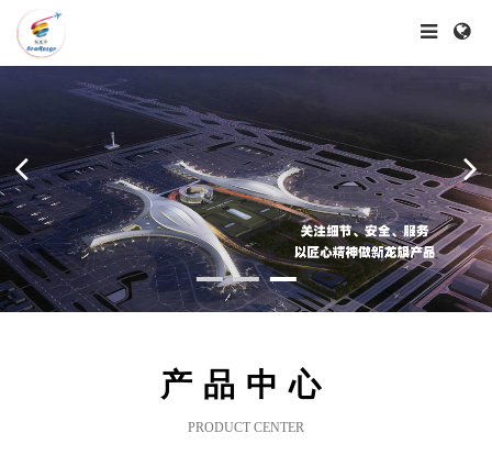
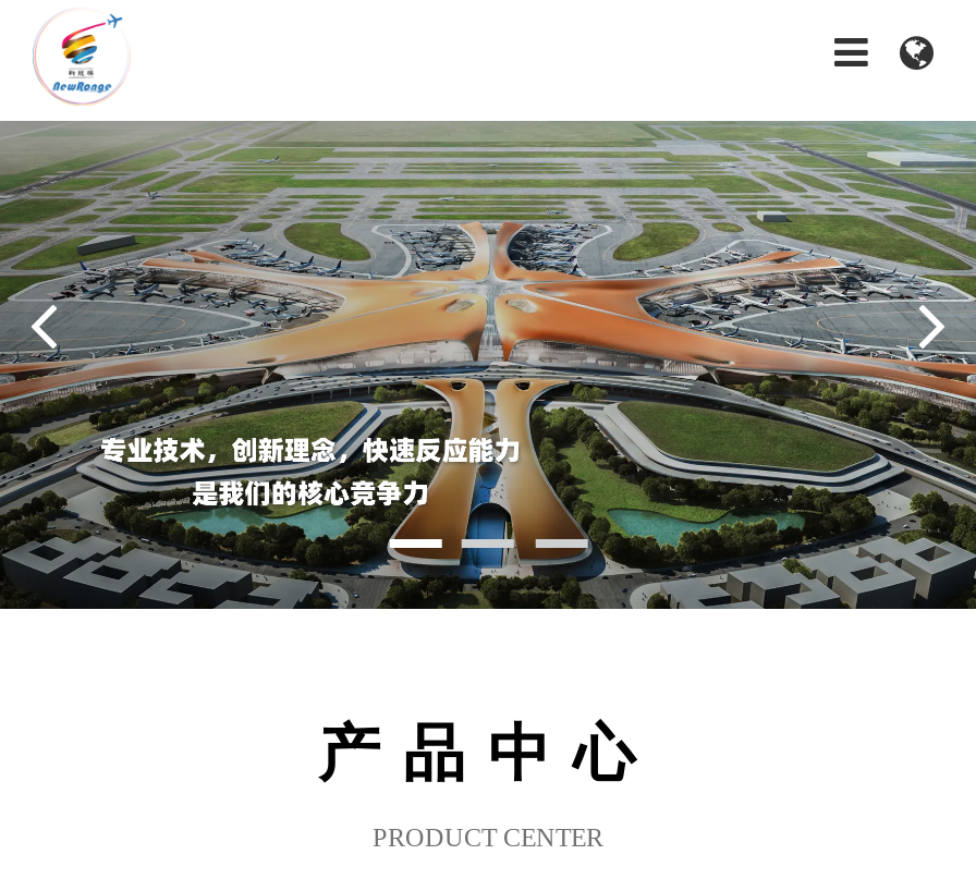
- [image]
+ [image]
